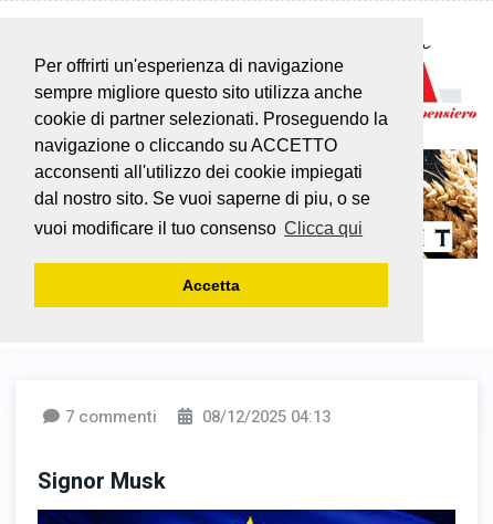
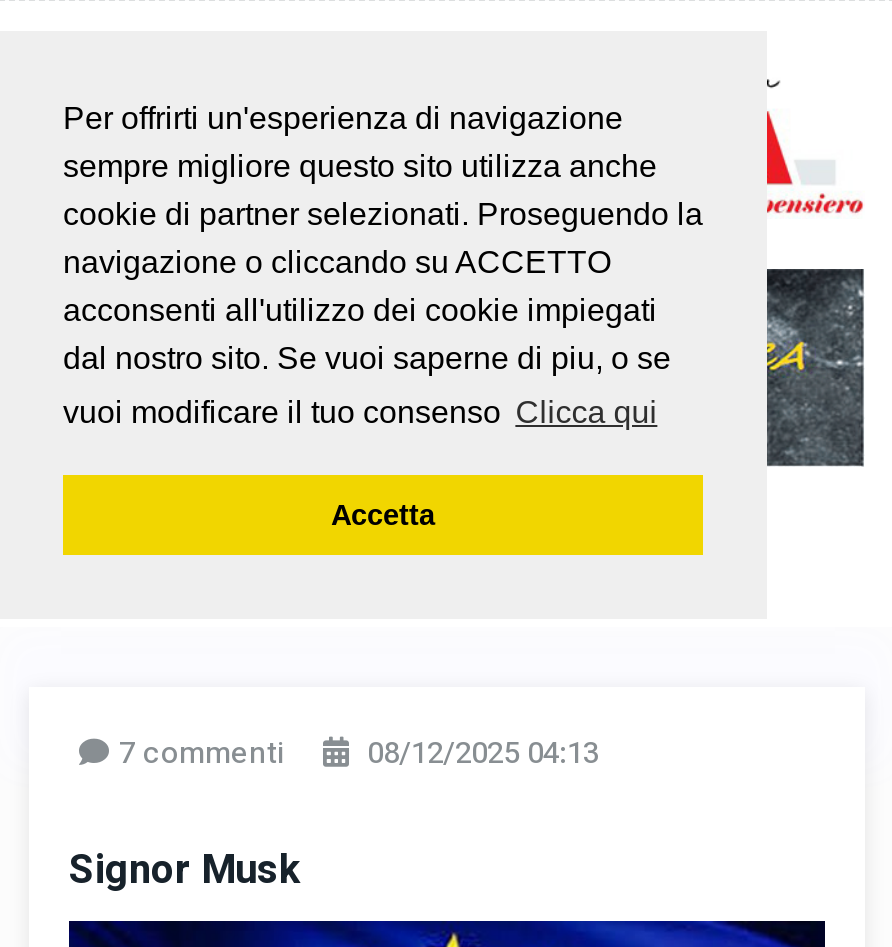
- [image]
+ [image]
